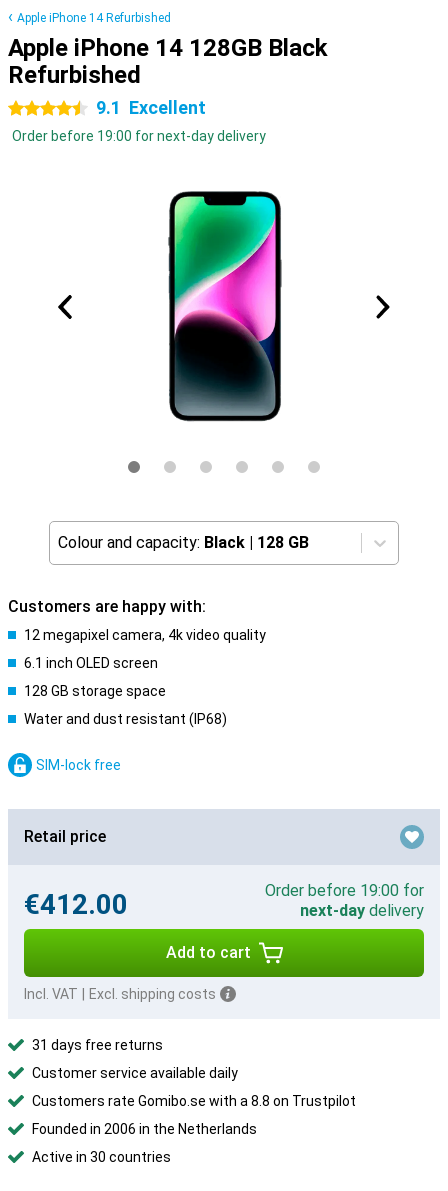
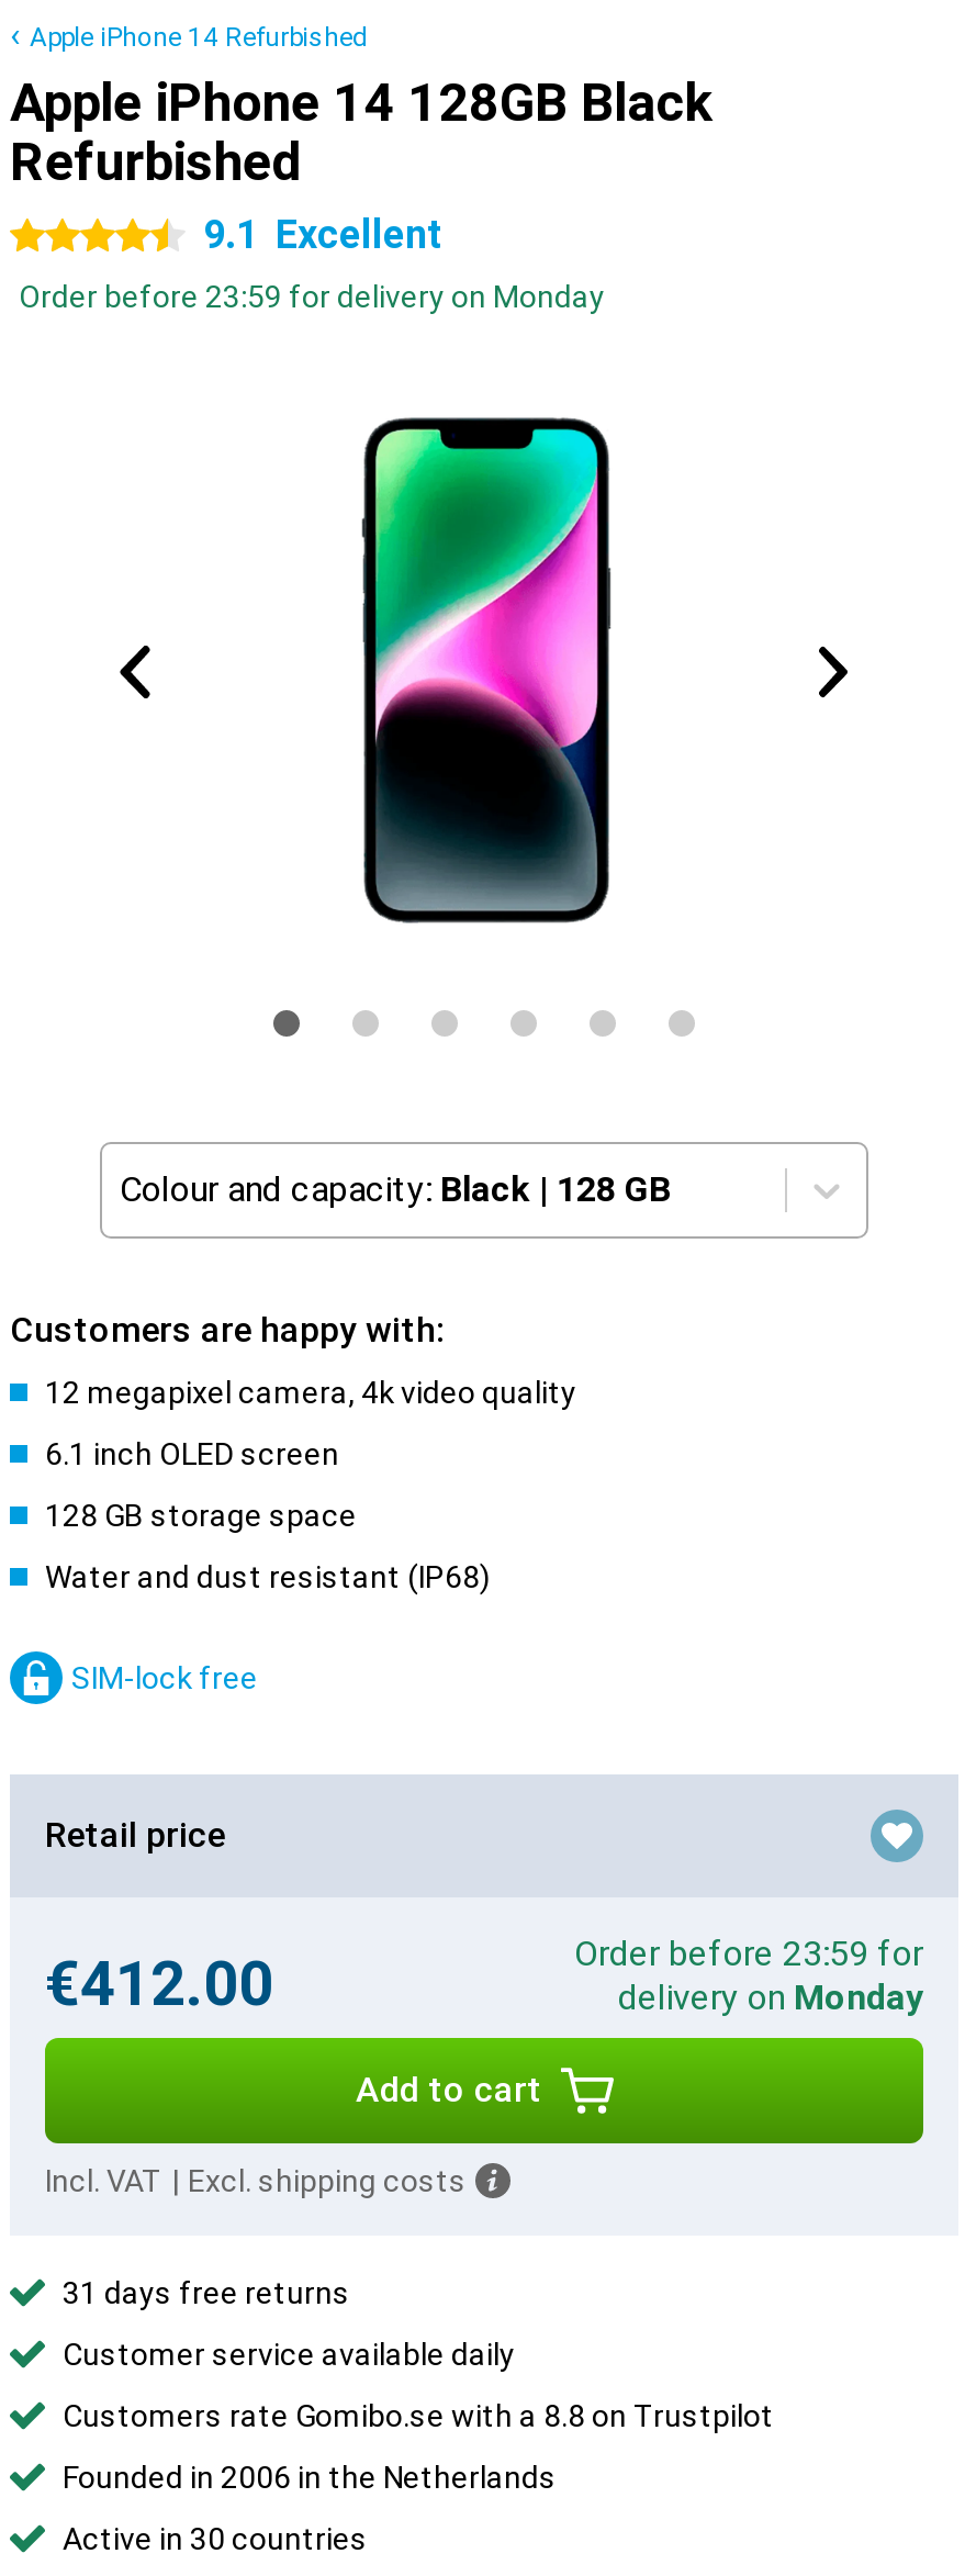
- Order before 19:00 for next-day delivery
+ Order before 23:59 for delivery on Monday

- Order before 19:00 for
- next-day delivery
+ Order before 23:59 for
+ delivery on Monday
